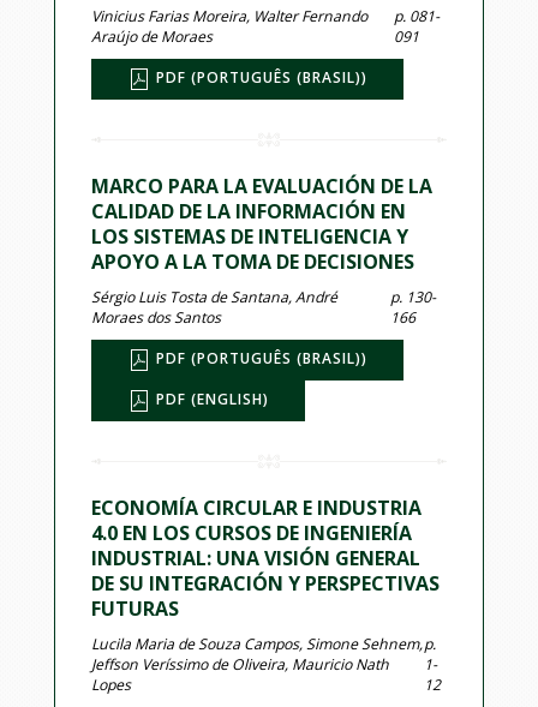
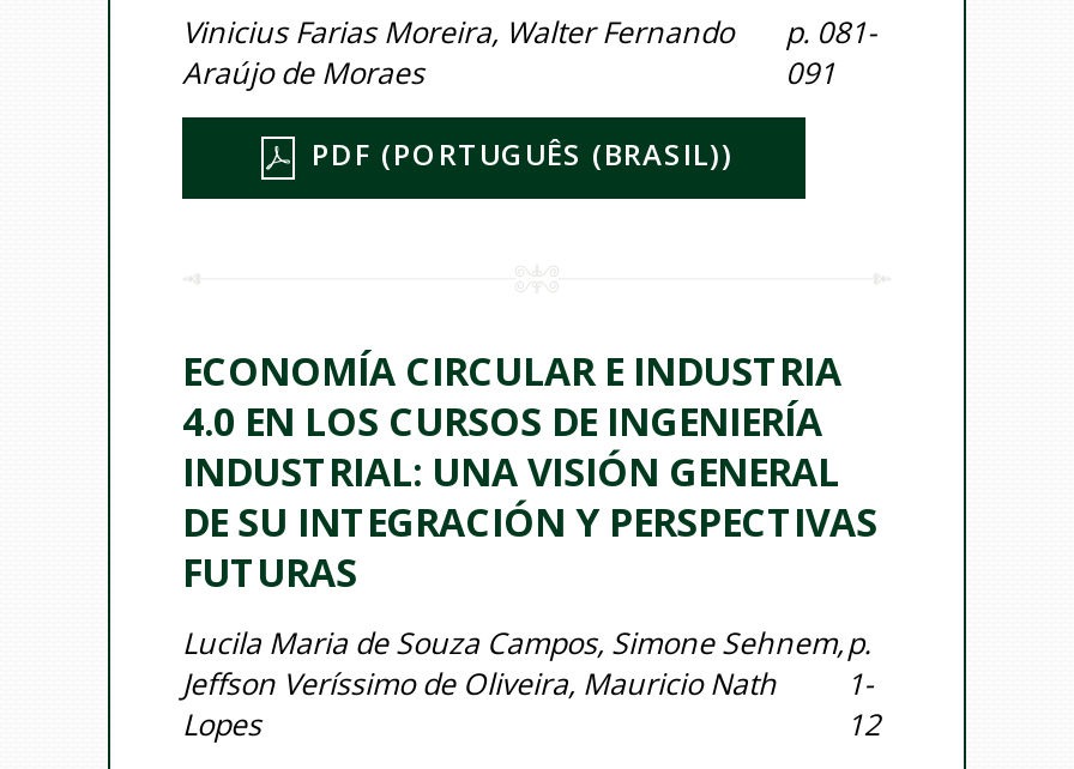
- MARCO PARA LA EVALUACIÓN DE LA
- CALIDAD DE LA INFORMACIÓN EN
- LOS SISTEMAS DE INTELIGENCIA Y
- APOYO A LA TOMA DE DECISIONES
- Sérgio Luis Tosta de Santana, André
- Moraes dos Santos

- [image]
- p. 130-
- 166
- PDF (PORTUGUÊS (BRASIL))
- PDF (ENGLISH)
